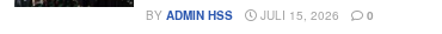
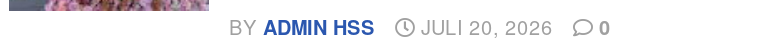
- BY ADMIN HSS JULI 15, 2026 0
+ BY ADMIN HSS JULI 20, 2026 0
